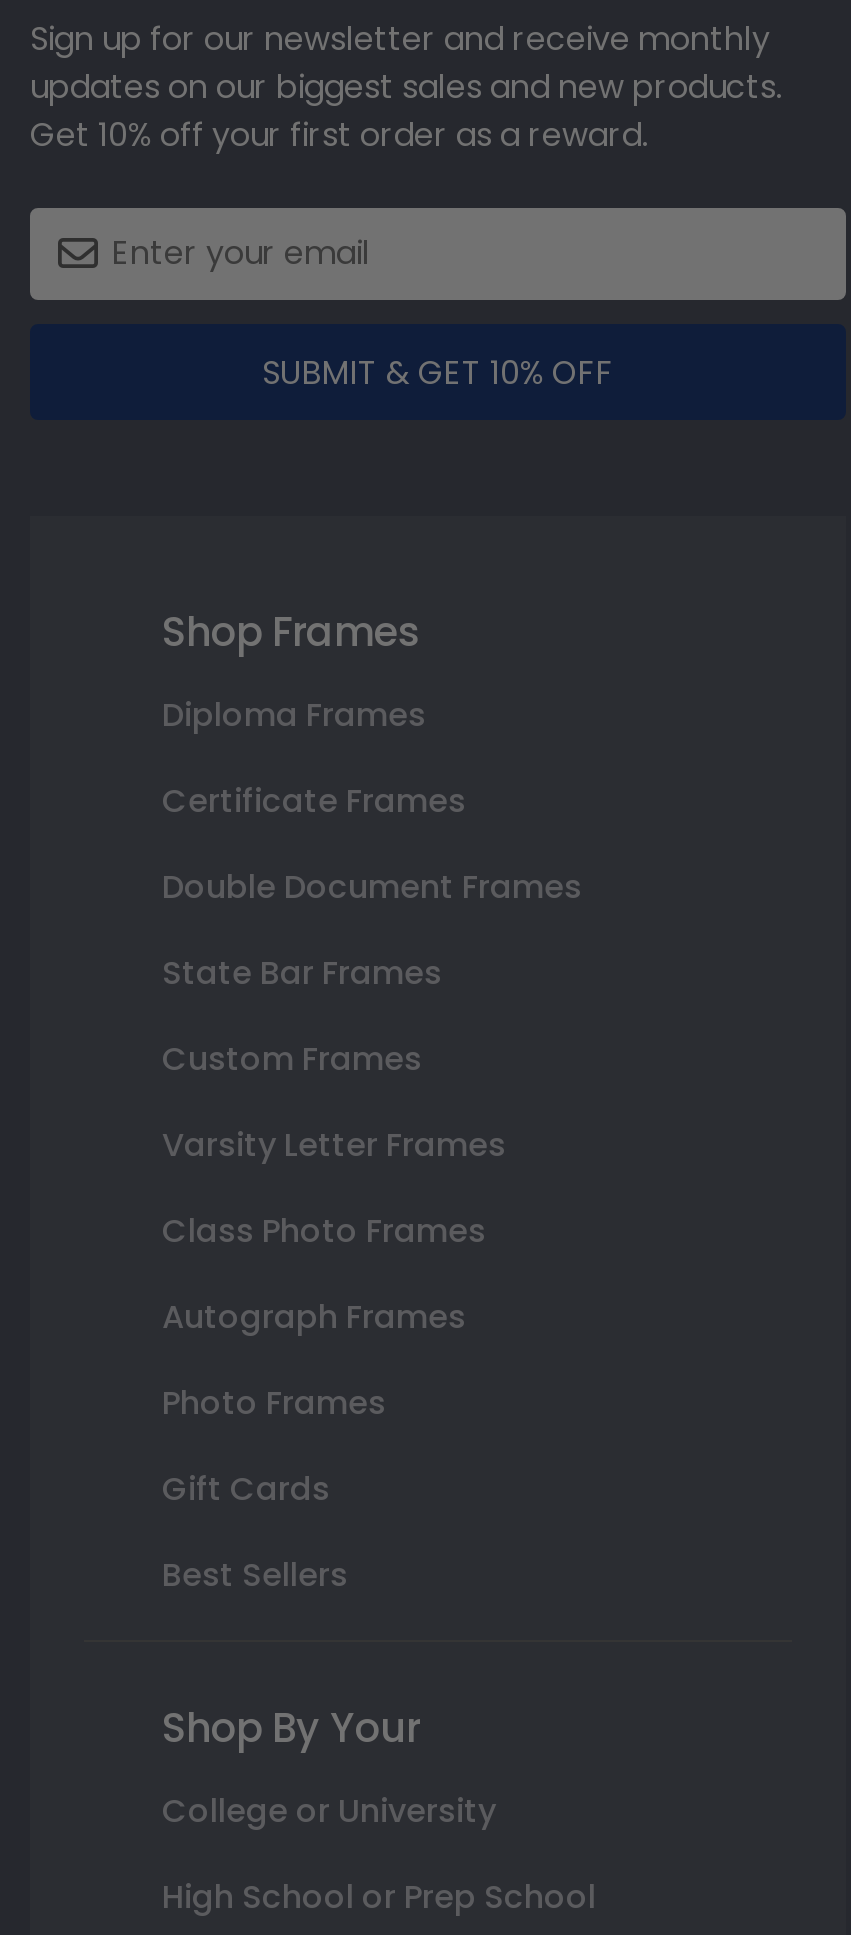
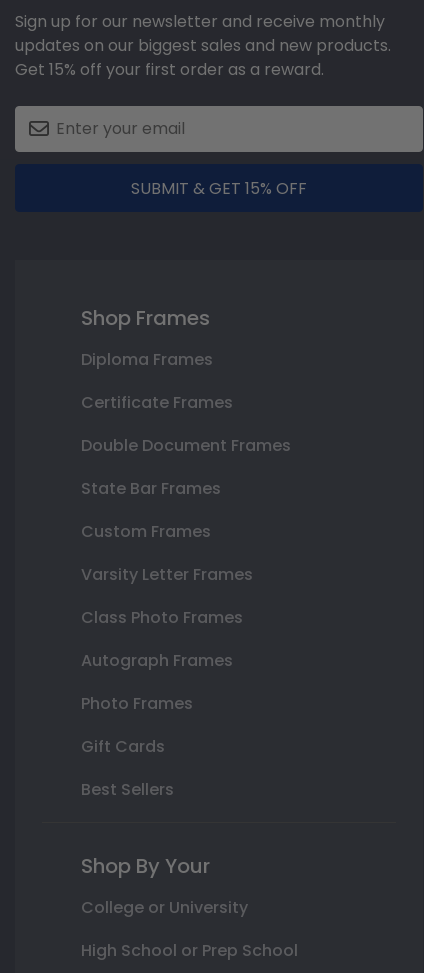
- Get 10% off your first order as a reward.
+ Get 15% off your first order as a reward.

- SUBMIT & GET 10% OFF
+ SUBMIT & GET 15% OFF
